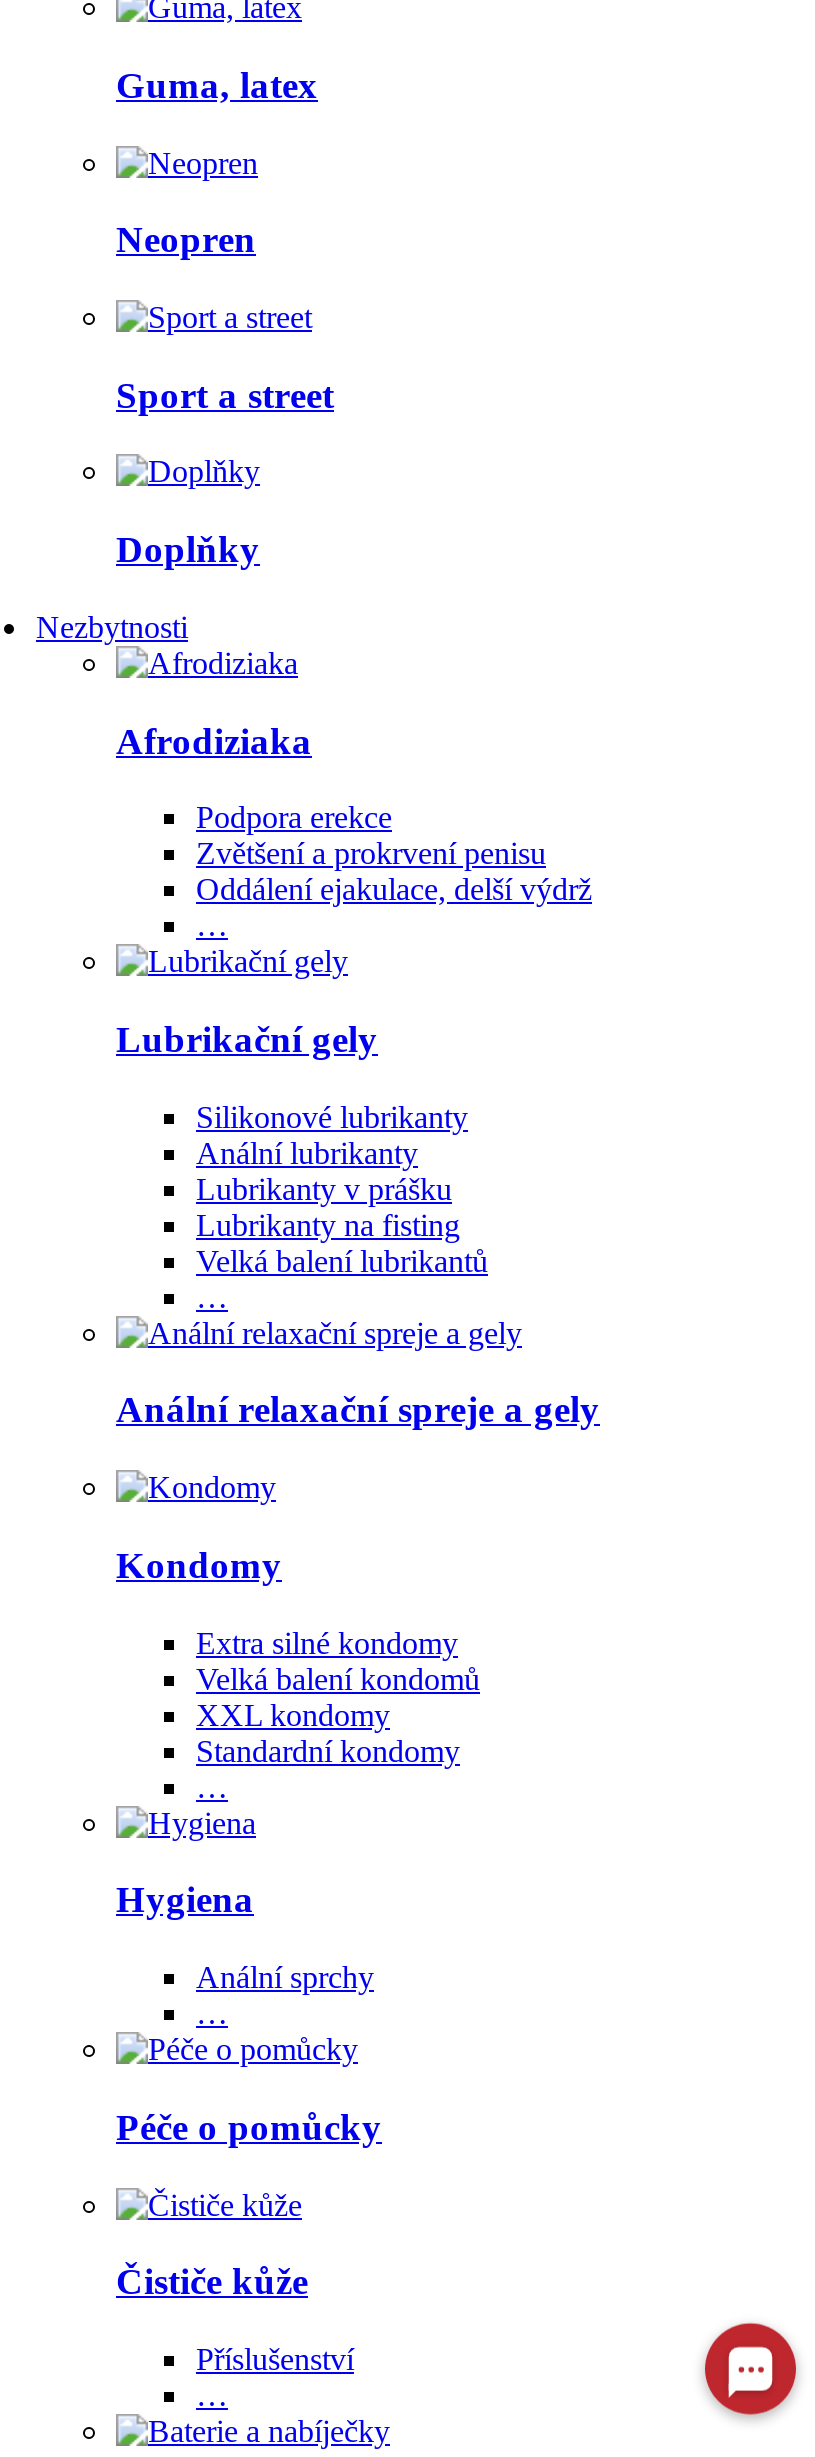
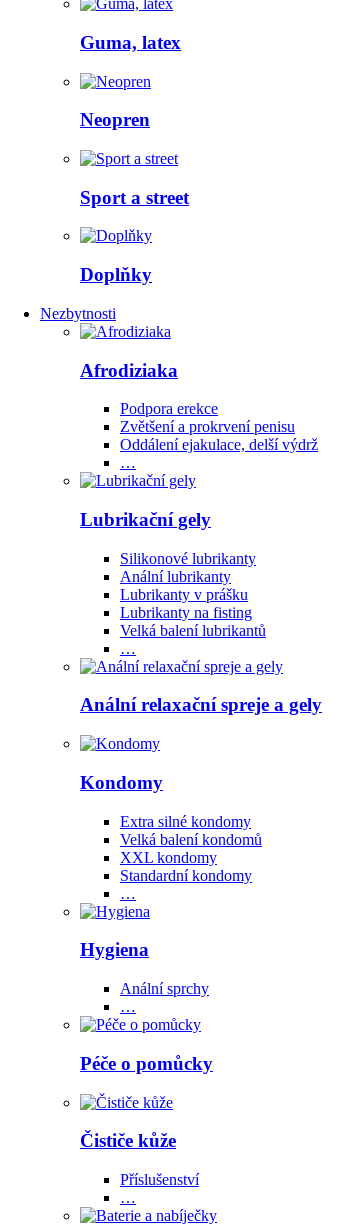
- [image]
